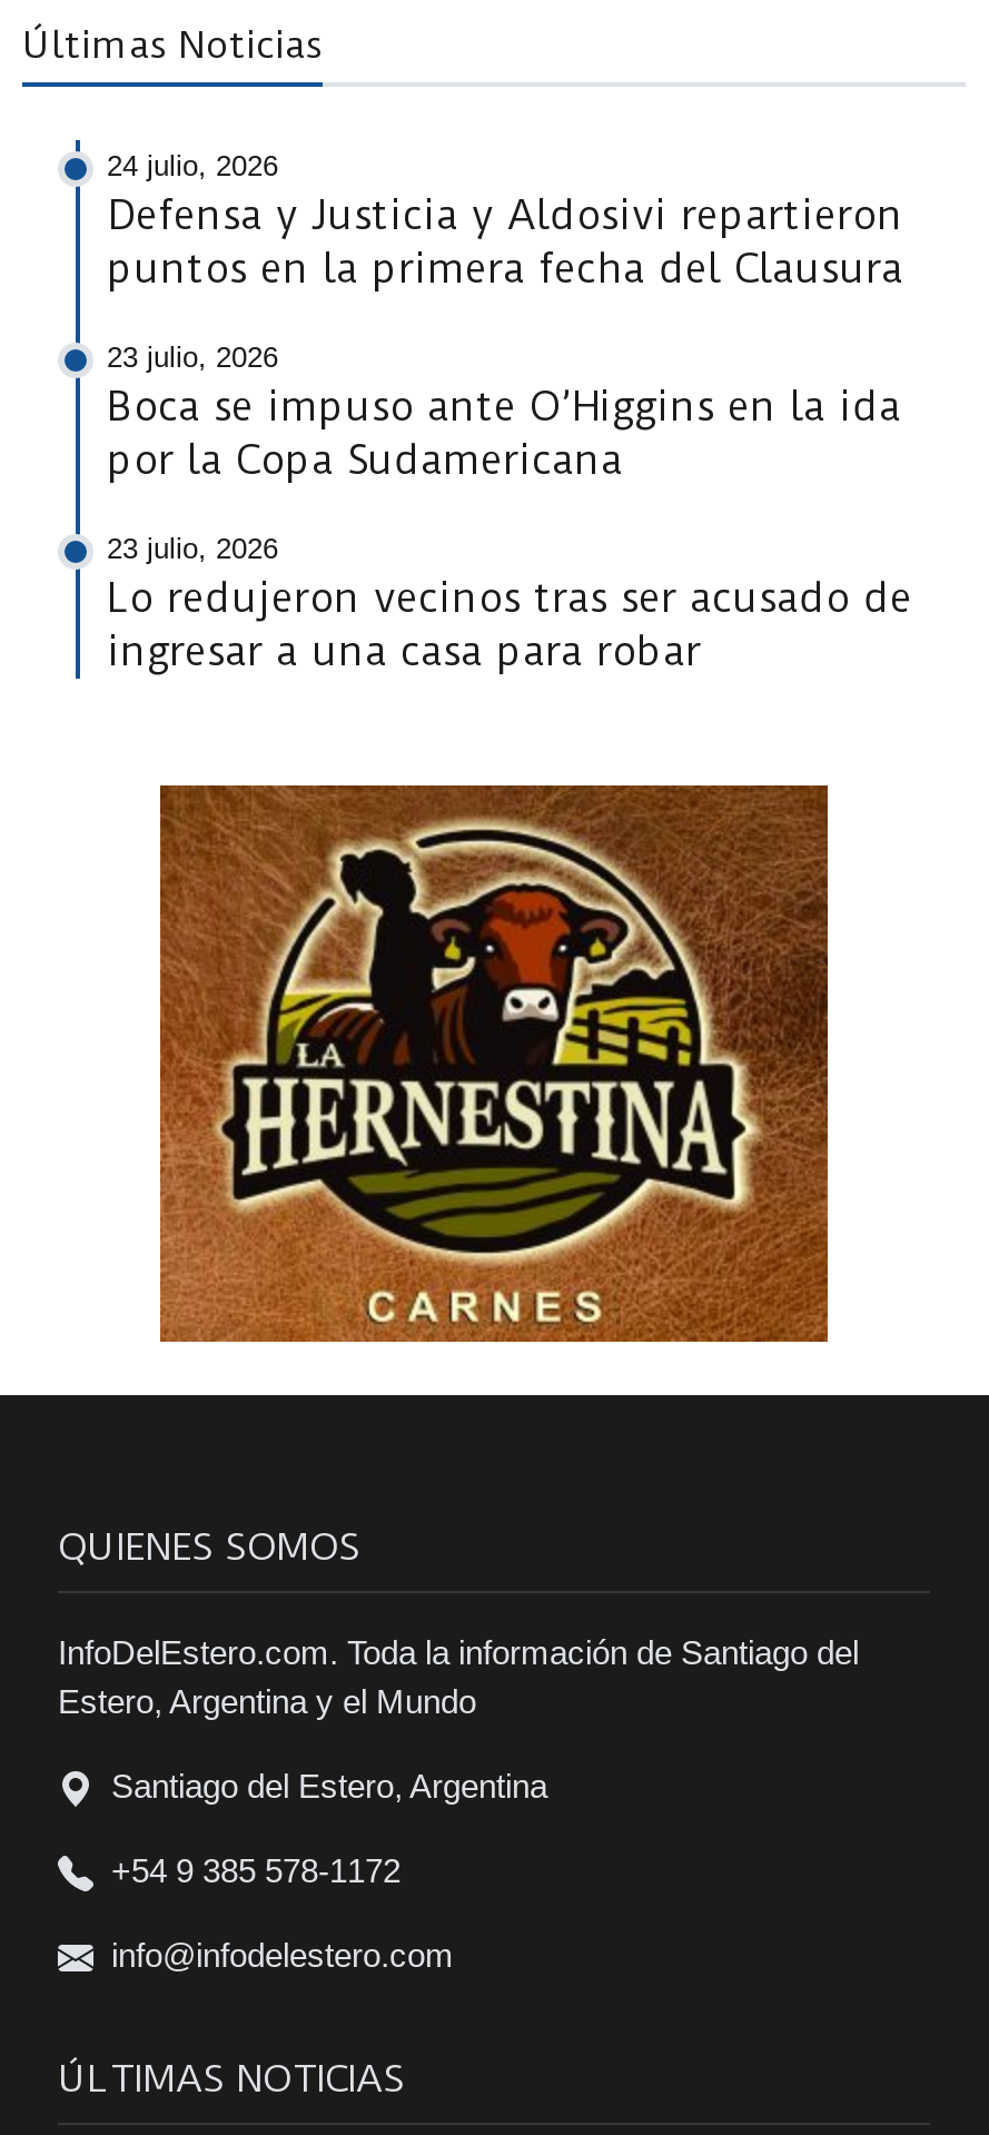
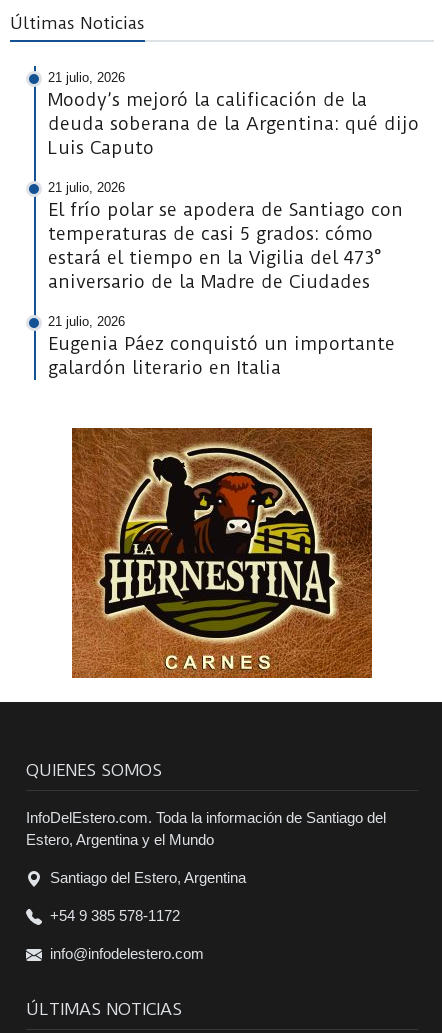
- 24 julio, 2026
- Defensa y Justicia y Aldosivi repartieron
- puntos en la primera fecha del Clausura
+ 21 julio, 2026
+ Moody’s mejoró la calificación de la
+ deuda soberana de la Argentina: qué dijo
+ Luis Caputo

- 23 julio, 2026
- Boca se impuso ante O’Higgins en la ida
- por la Copa Sudamericana
+ 21 julio, 2026
+ El frío polar se apodera de Santiago con
+ temperaturas de casi 5 grados: cómo
+ estará el tiempo en la Vigilia del 473°
+ aniversario de la Madre de Ciudades

- 23 julio, 2026
- Lo redujeron vecinos tras ser acusado de
- ingresar a una casa para robar
+ 21 julio, 2026
+ Eugenia Páez conquistó un importante
+ galardón literario en Italia
